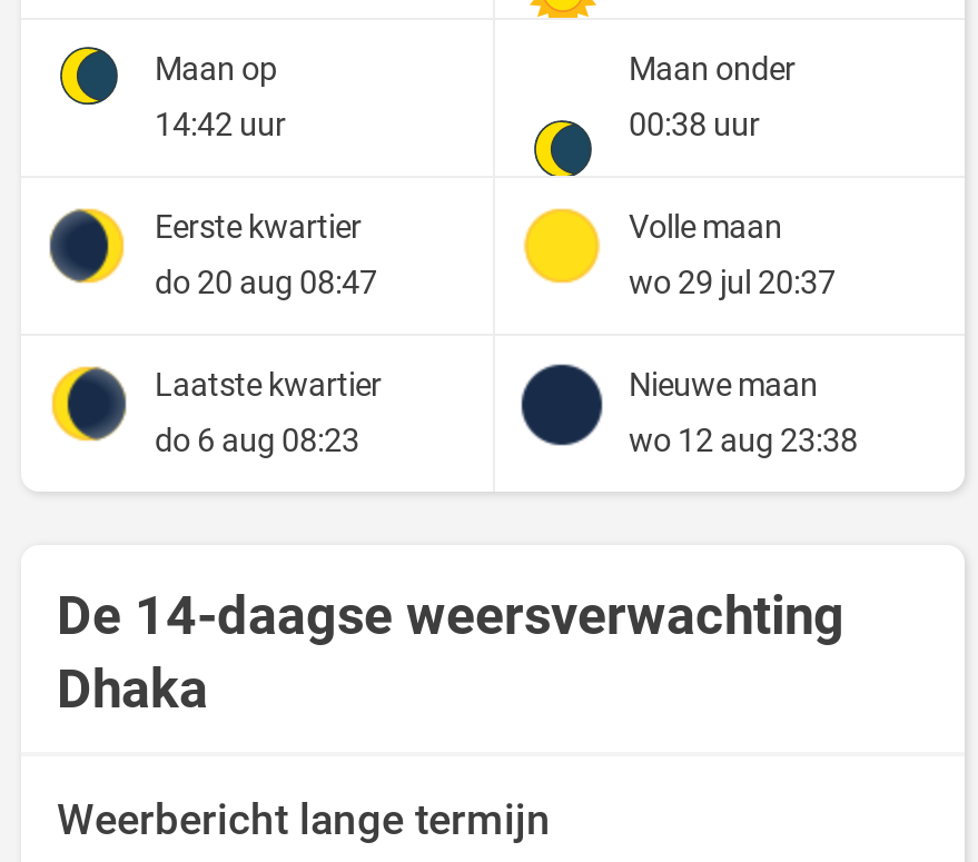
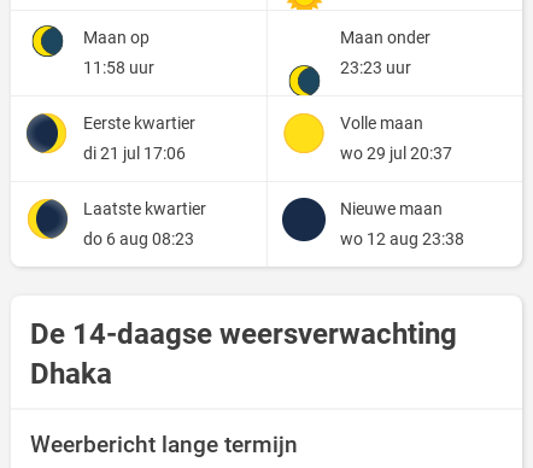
- 14:42 uur
+ 11:58 uur

- 00:38 uur
+ 23:23 uur

- do 20 aug 08:47
+ di 21 jul 17:06
